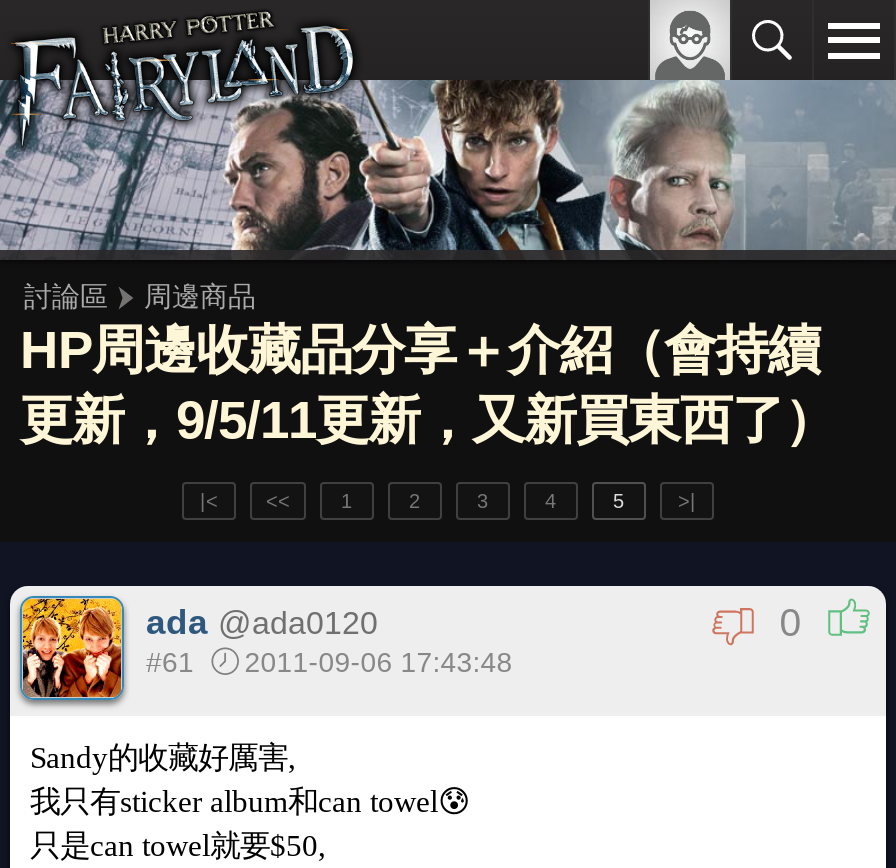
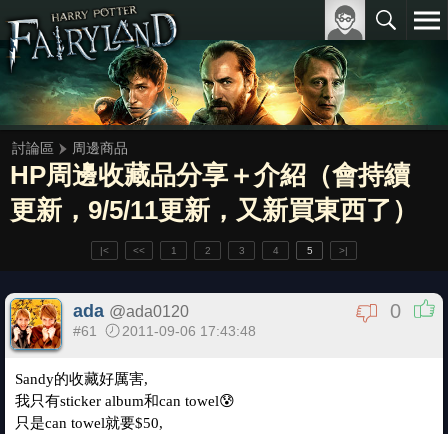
- [image]
+ [image]
